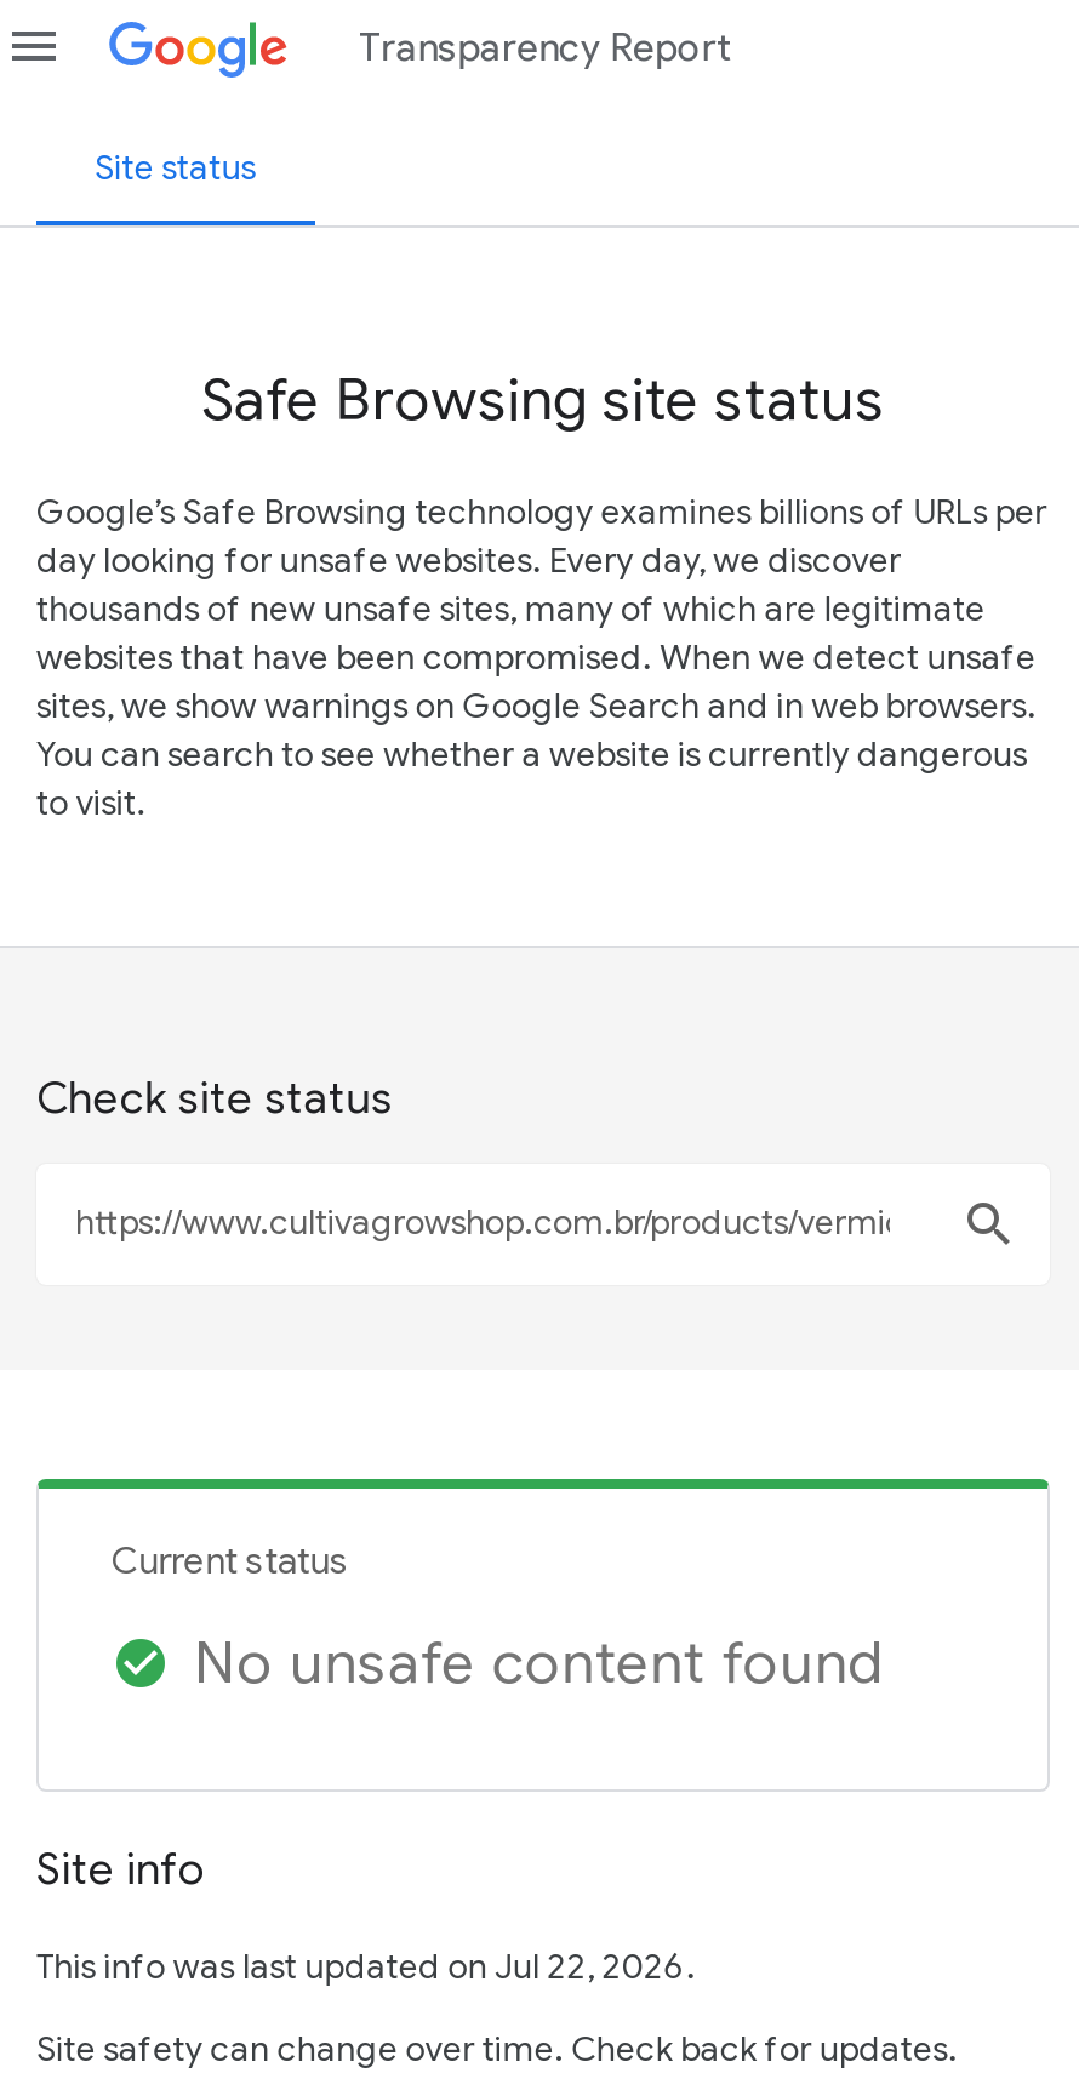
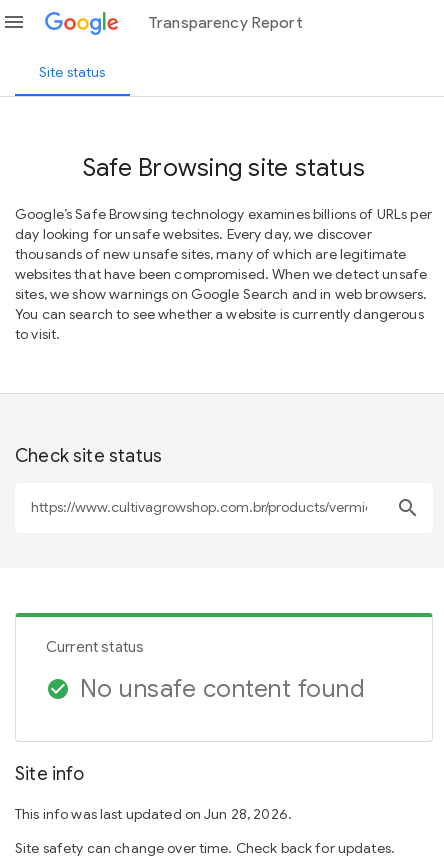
- This info was last updated on Jul 22, 2026.
+ This info was last updated on Jun 28, 2026.
